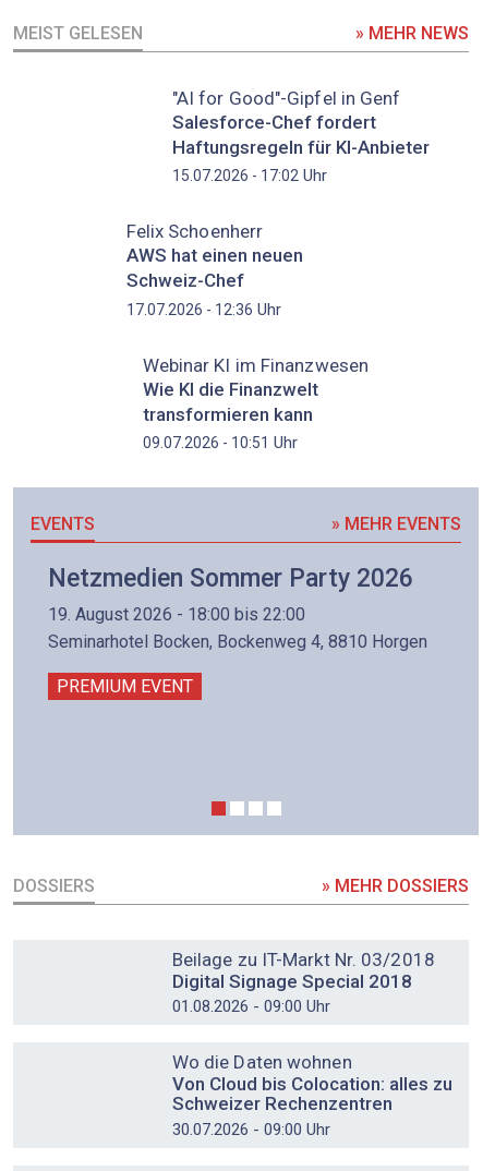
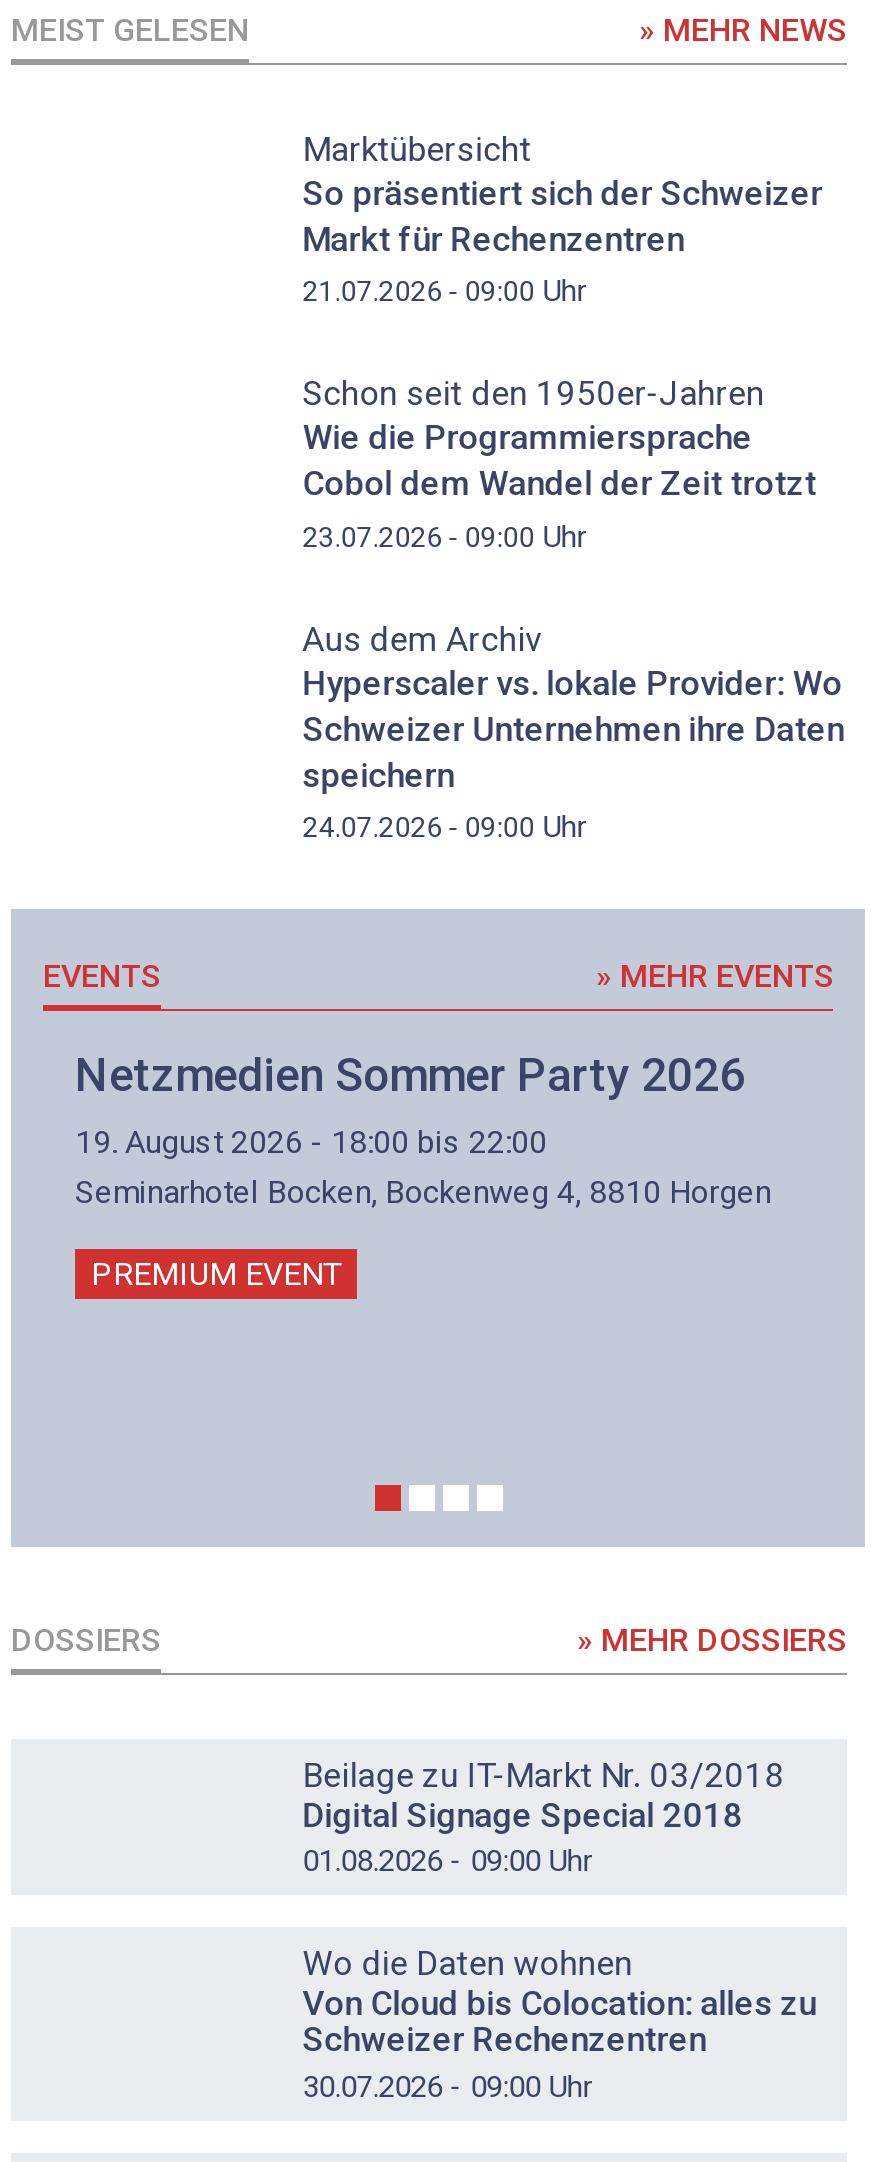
- "AI for Good"-Gipfel in Genf
- Salesforce-Chef fordert
- Haftungsregeln für KI-Anbieter
- 15.07.2026 - 17:02 Uhr
+ Marktübersicht
+ So präsentiert sich der Schweizer
+ Markt für Rechenzentren
+ 21.07.2026 - 09:00 Uhr

- Felix Schoenherr
- AWS hat einen neuen
- Schweiz-Chef
- 17.07.2026 - 12:36 Uhr
+ Schon seit den 1950er-Jahren
+ Wie die Programmiersprache
+ Cobol dem Wandel der Zeit trotzt
+ 23.07.2026 - 09:00 Uhr

- Webinar KI im Finanzwesen
- Wie KI die Finanzwelt
- transformieren kann
- 09.07.2026 - 10:51 Uhr
+ Aus dem Archiv
+ Hyperscaler vs. lokale Provider: Wo
+ Schweizer Unternehmen ihre Daten
+ speichern
+ 24.07.2026 - 09:00 Uhr
